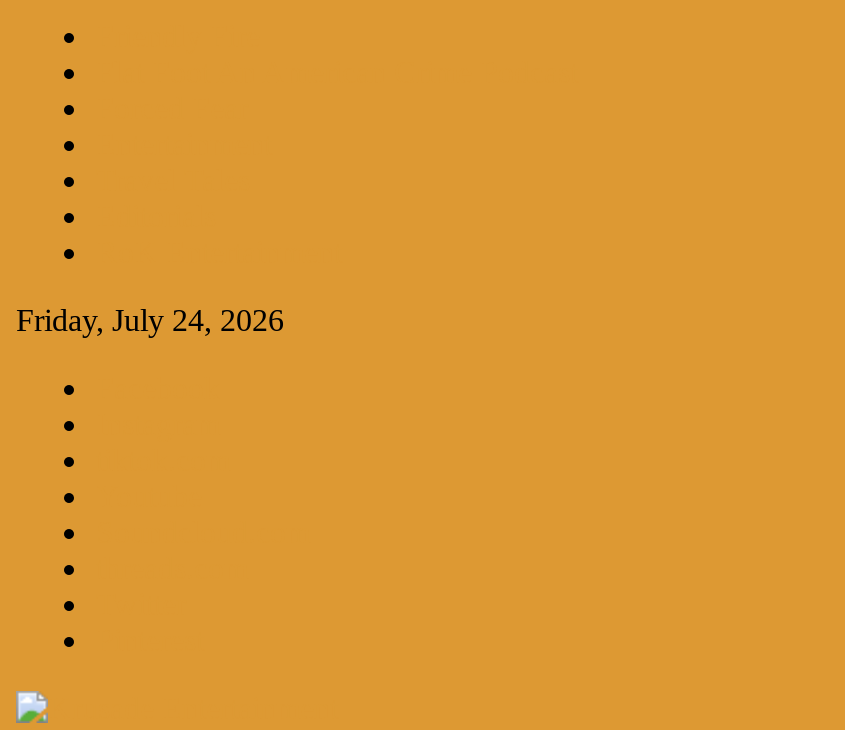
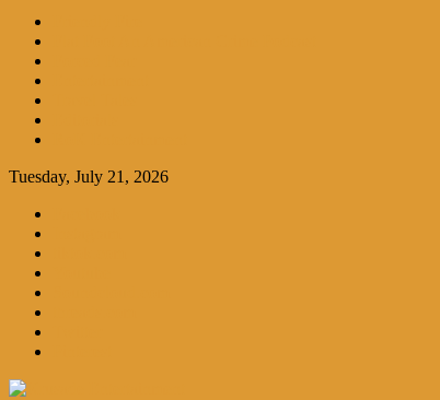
- Friday, July 24, 2026
+ Tuesday, July 21, 2026
